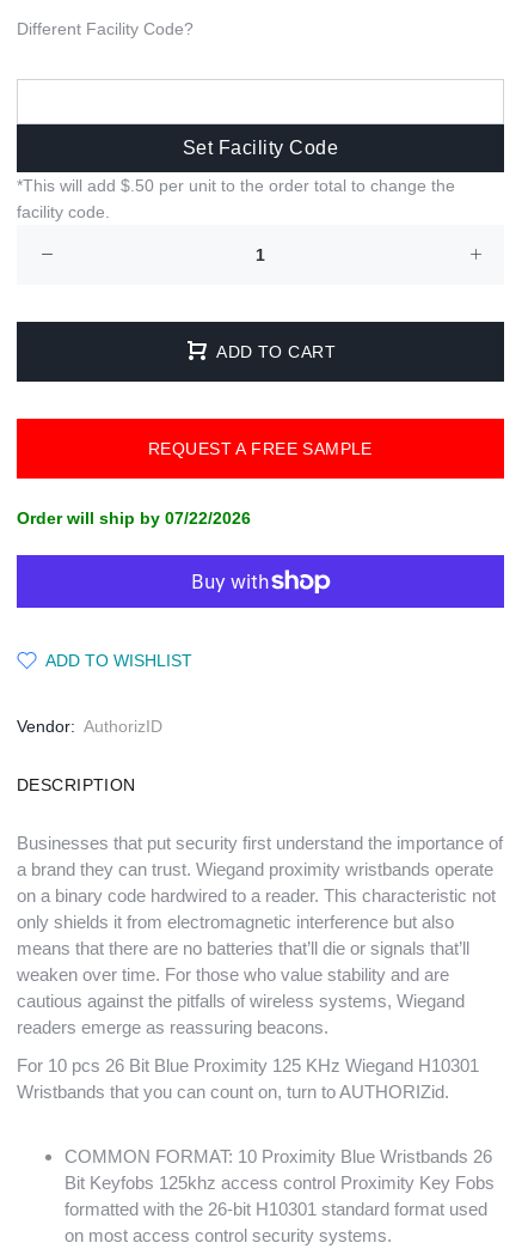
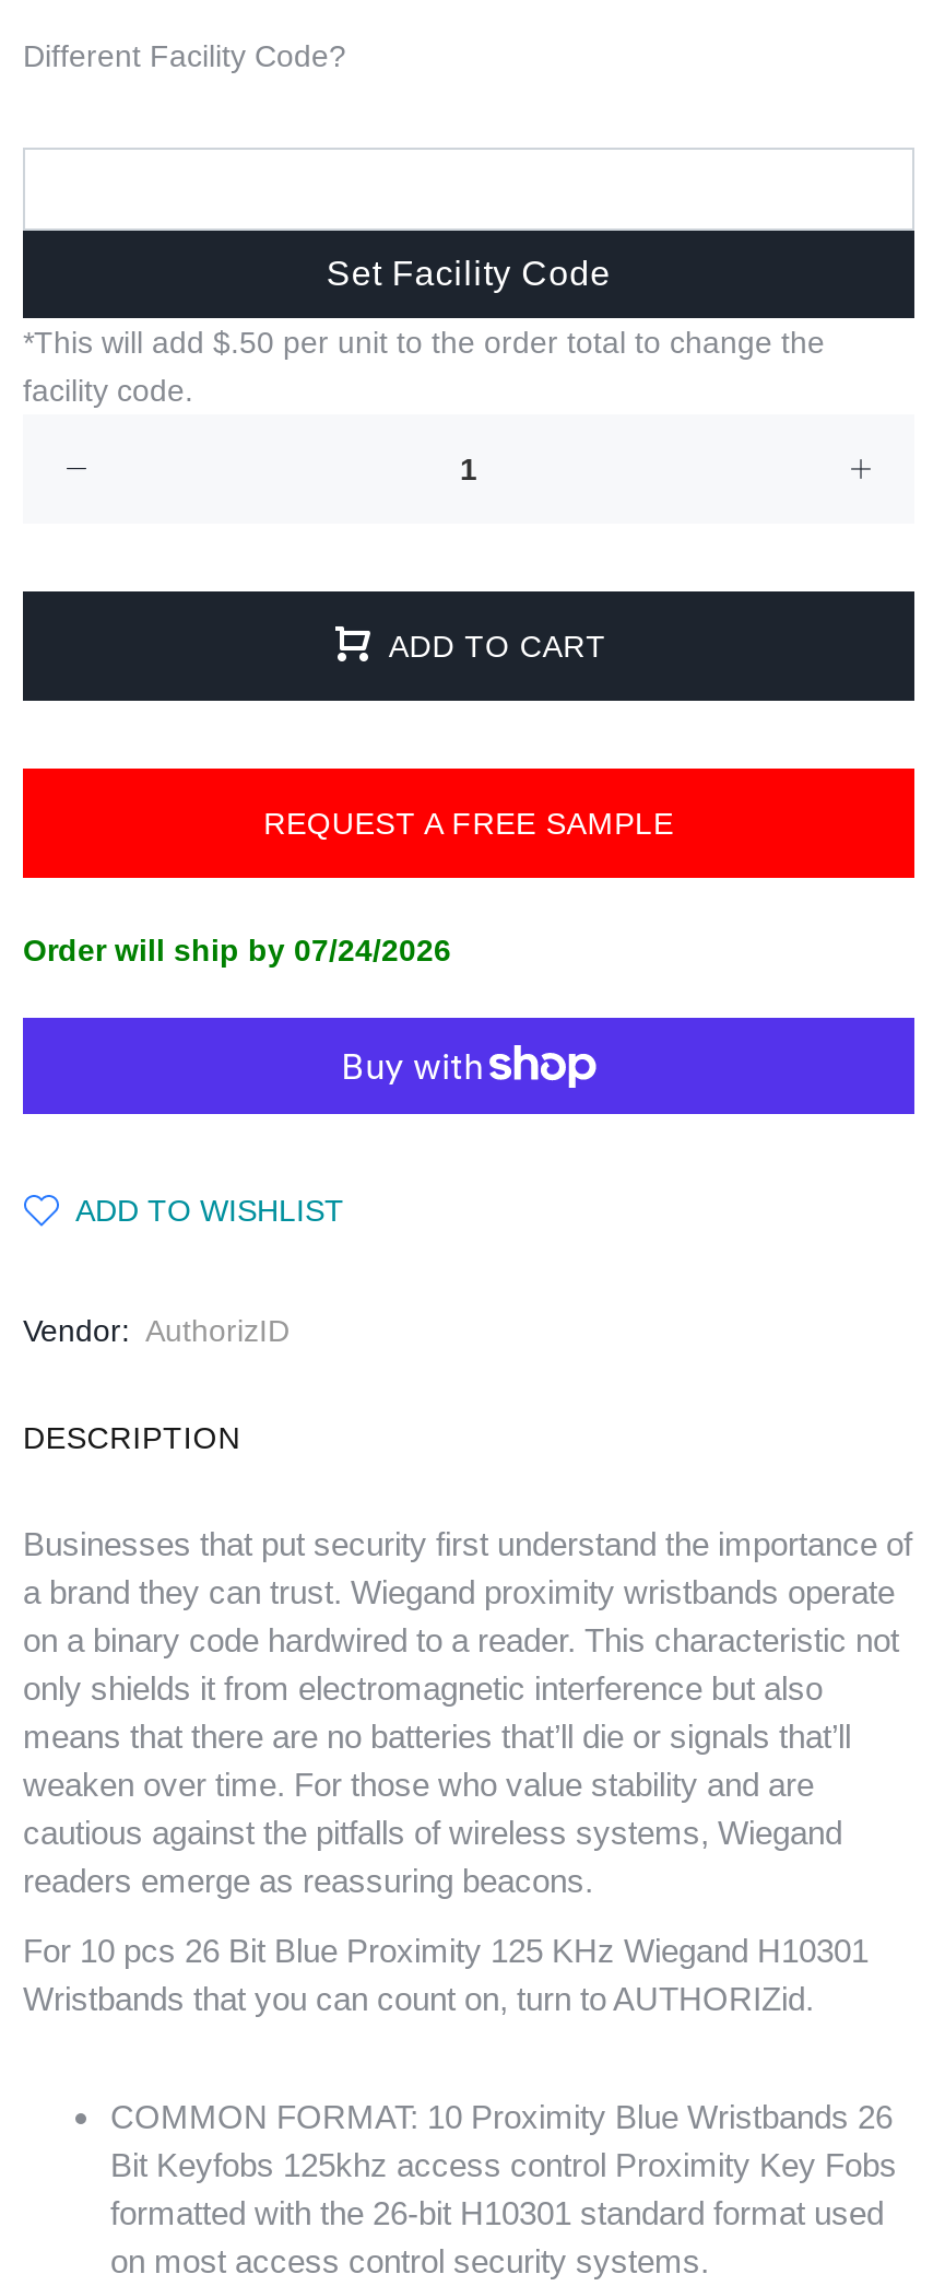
- Order will ship by 07/22/2026
+ Order will ship by 07/24/2026
